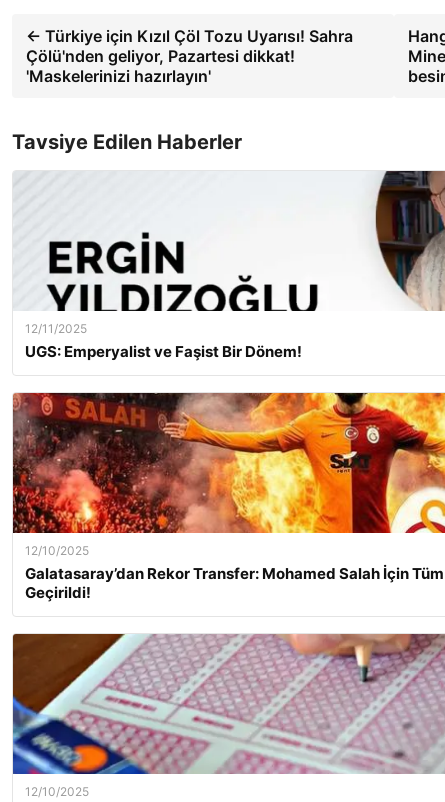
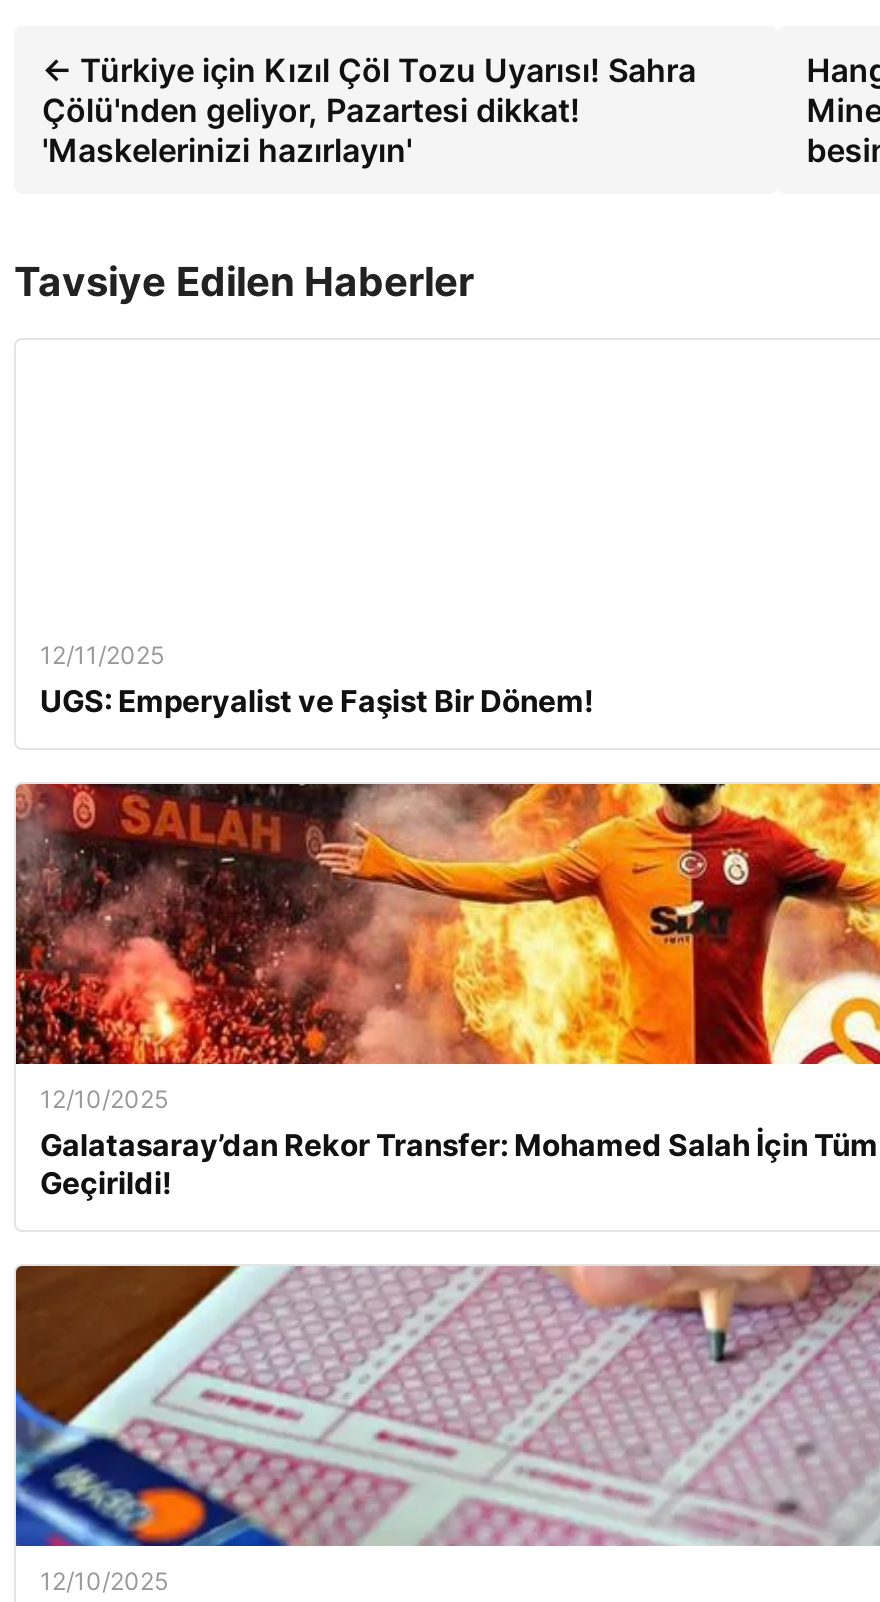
- [image]

- [image]
